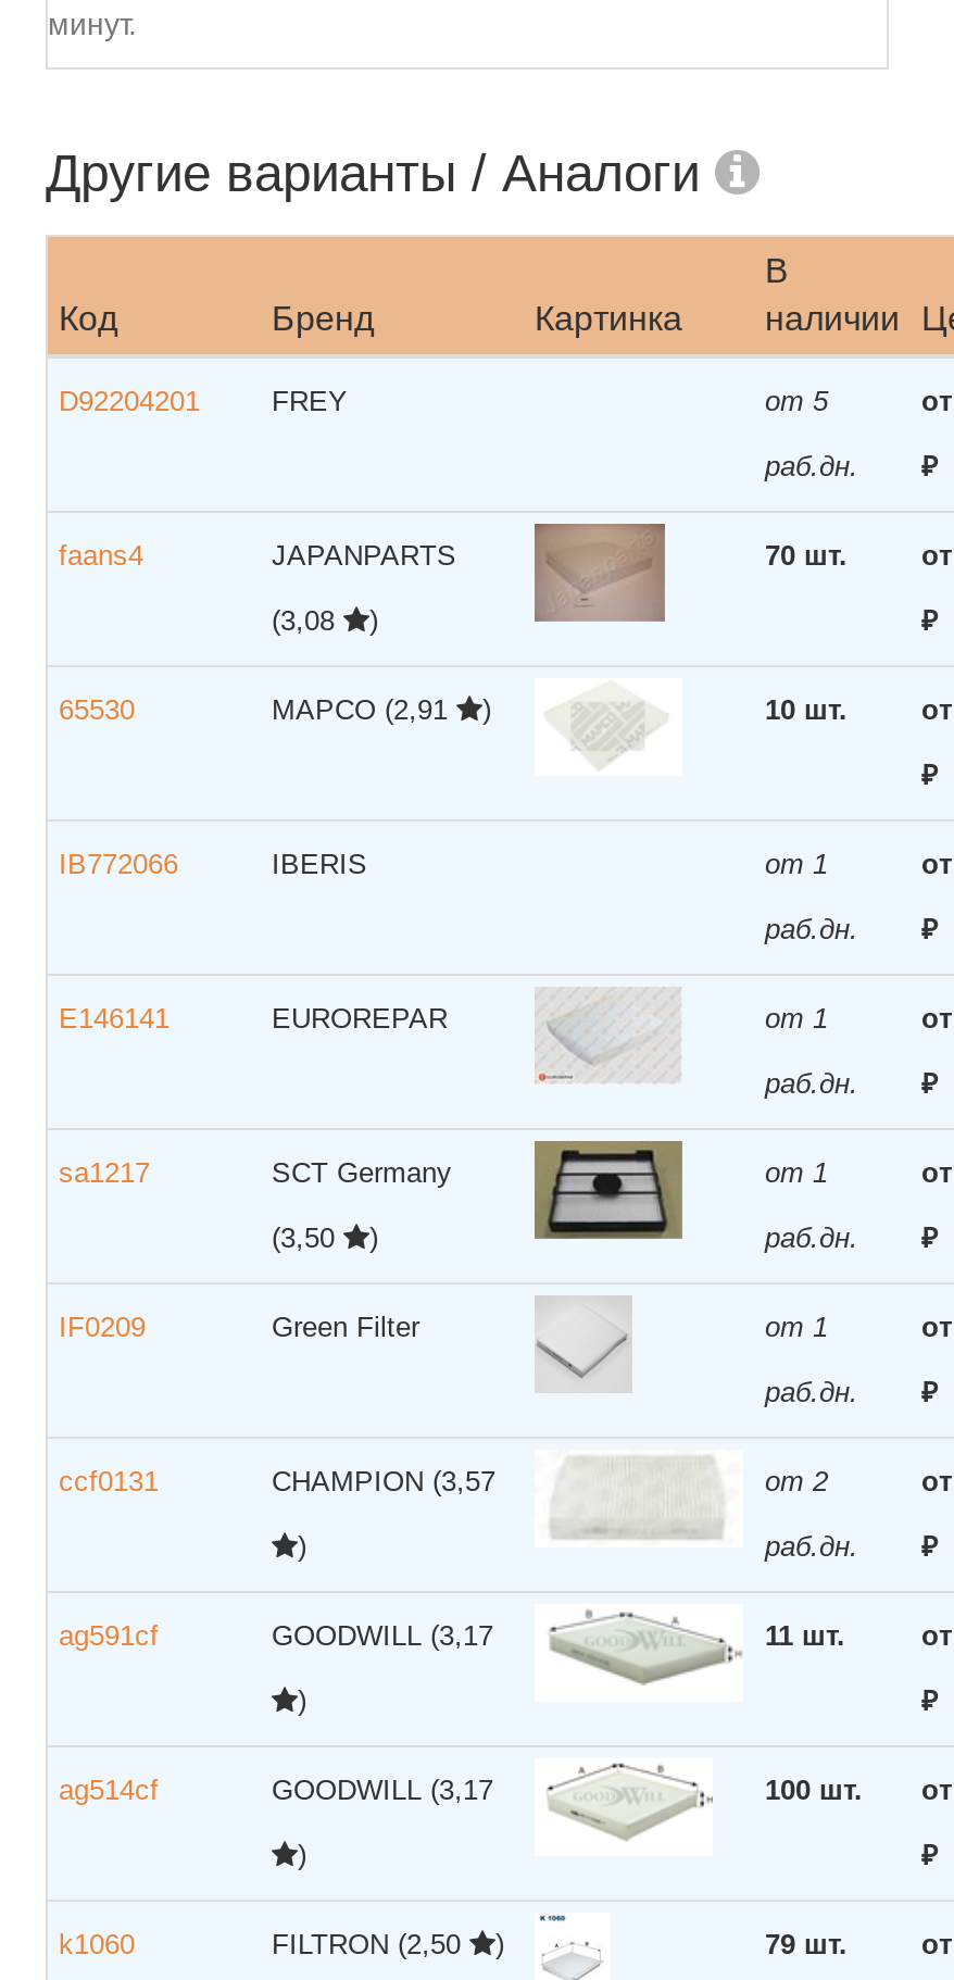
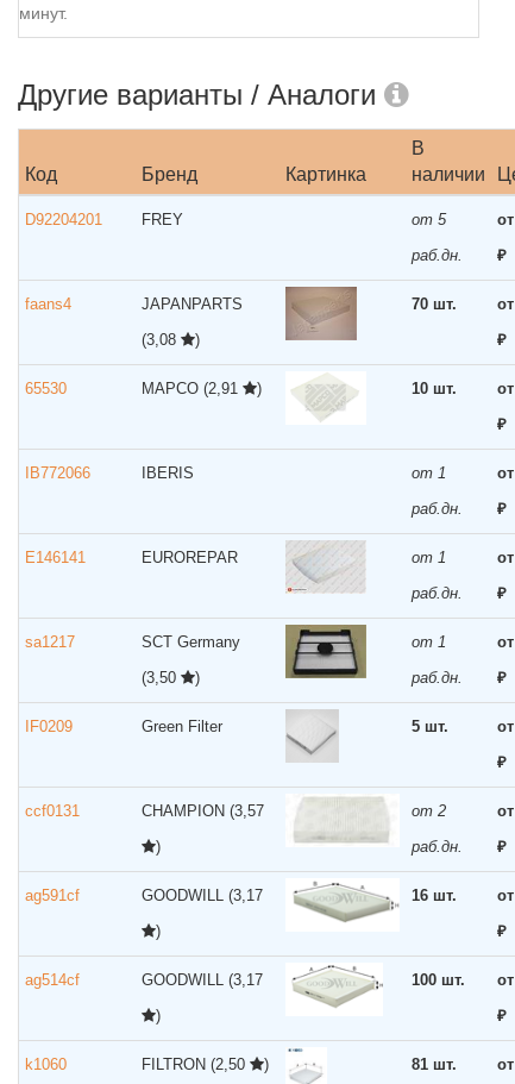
- от 1
- раб.дн.
+ 5 шт.

- 11 шт.
+ 16 шт.

- 79 шт.
+ 81 шт.
